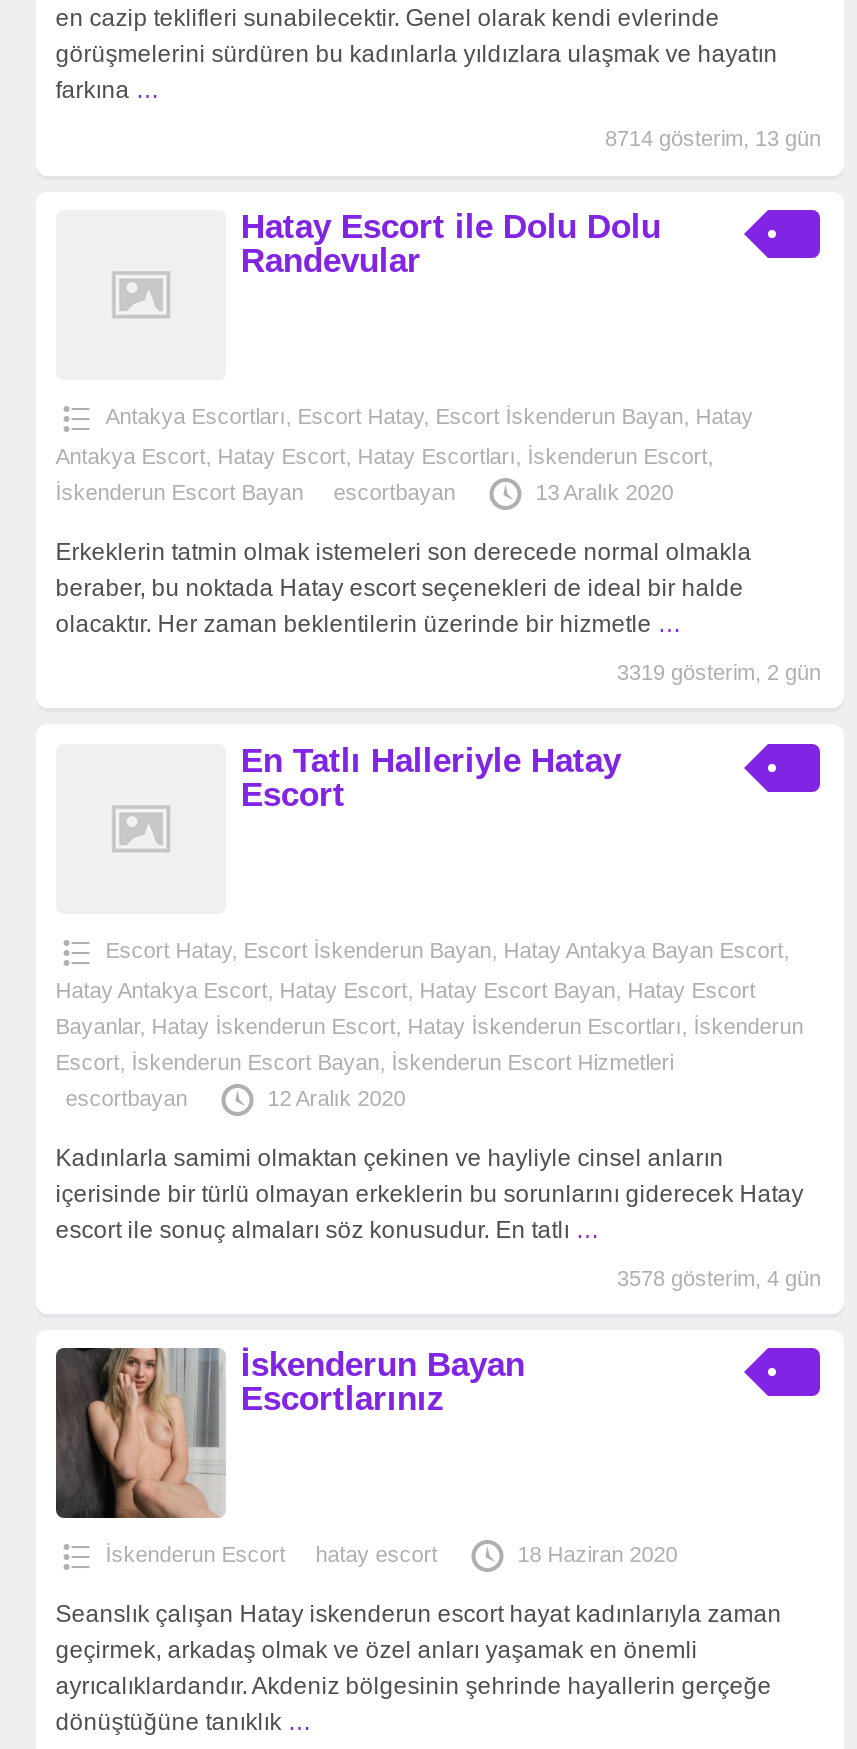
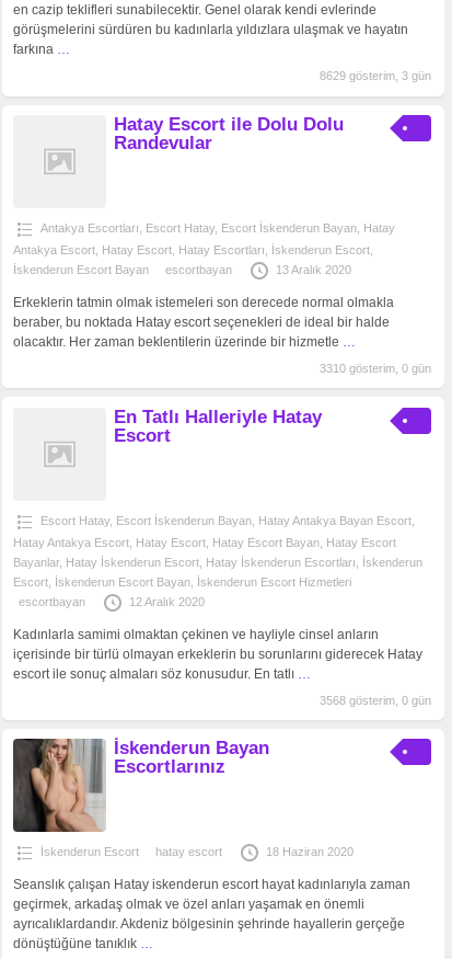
- 8714 gösterim, 13 gün
+ 8629 gösterim, 3 gün

- 3319 gösterim, 2 gün
+ 3310 gösterim, 0 gün

- 3578 gösterim, 4 gün
+ 3568 gösterim, 0 gün
